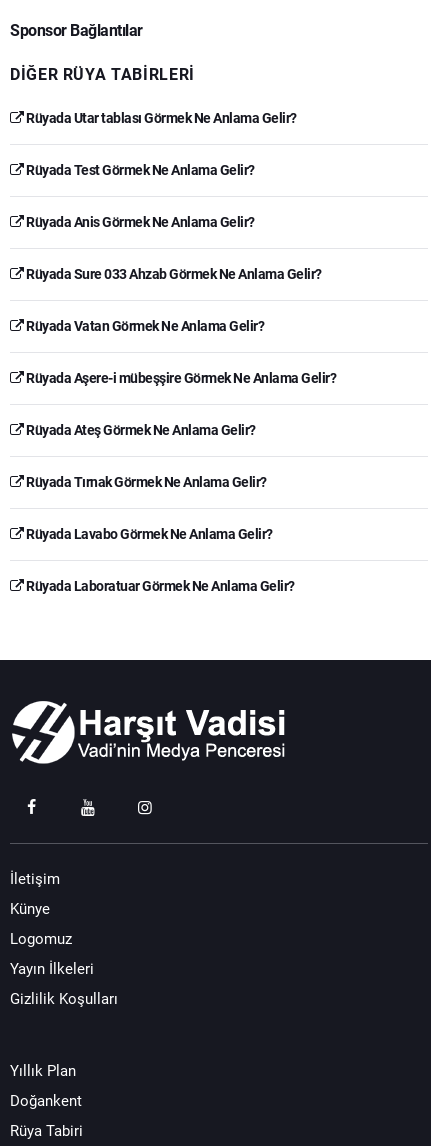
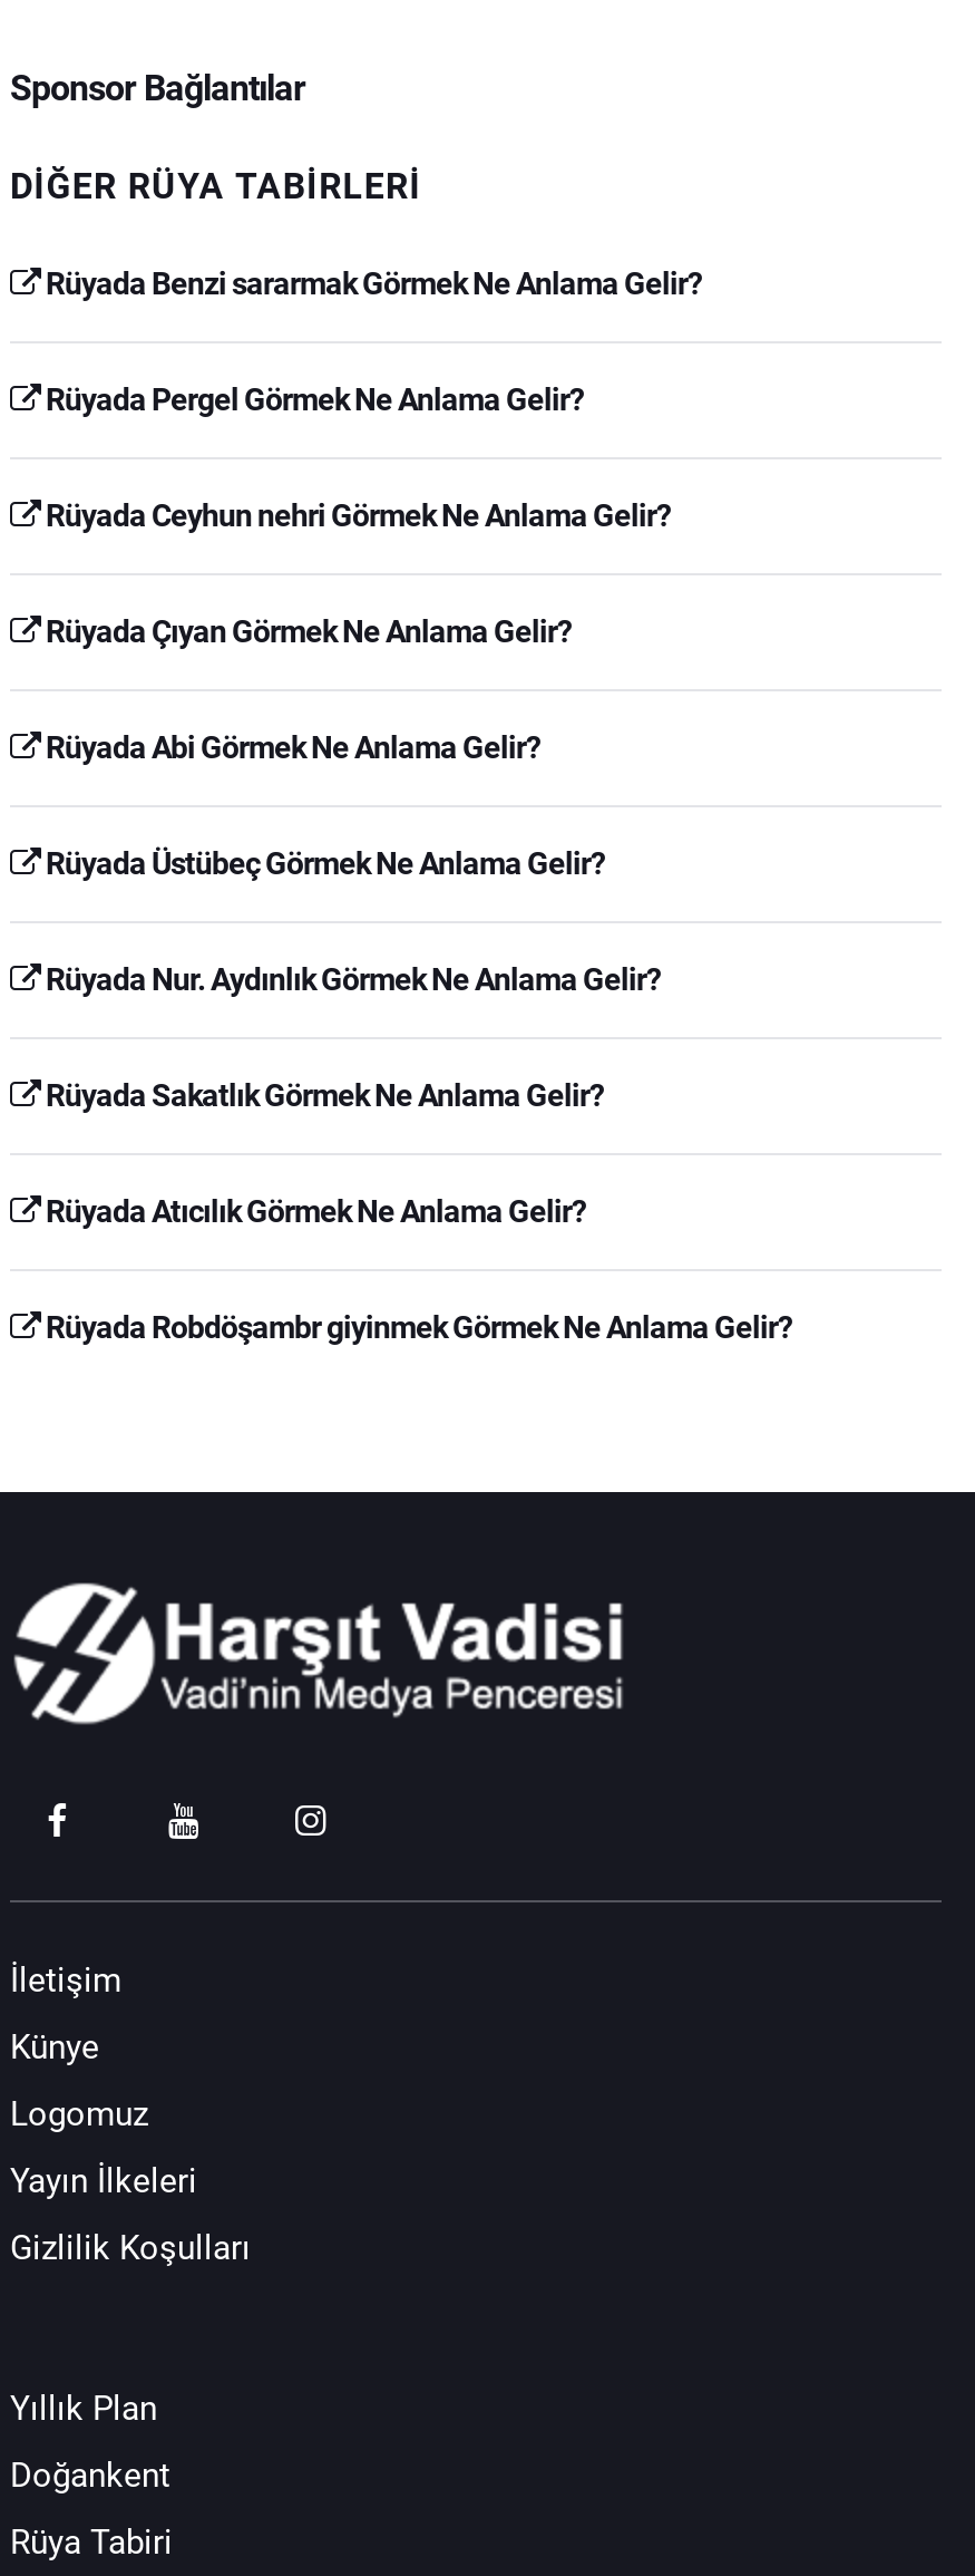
- Rüyada Utar tablası Görmek Ne Anlama Gelir?
+ Rüyada Benzi sararmak Görmek Ne Anlama Gelir?

- Rüyada Test Görmek Ne Anlama Gelir?
+ Rüyada Pergel Görmek Ne Anlama Gelir?

- Rüyada Anis Görmek Ne Anlama Gelir?
+ Rüyada Ceyhun nehri Görmek Ne Anlama Gelir?

- Rüyada Sure 033 Ahzab Görmek Ne Anlama Gelir?
+ Rüyada Çıyan Görmek Ne Anlama Gelir?

- Rüyada Vatan Görmek Ne Anlama Gelir?
+ Rüyada Abi Görmek Ne Anlama Gelir?

- Rüyada Aşere-i mübeşşire Görmek Ne Anlama Gelir?
+ Rüyada Üstübeç Görmek Ne Anlama Gelir?

- Rüyada Ateş Görmek Ne Anlama Gelir?
+ Rüyada Nur. Aydınlık Görmek Ne Anlama Gelir?

- Rüyada Tırnak Görmek Ne Anlama Gelir?
+ Rüyada Sakatlık Görmek Ne Anlama Gelir?

- Rüyada Lavabo Görmek Ne Anlama Gelir?
+ Rüyada Atıcılık Görmek Ne Anlama Gelir?

- Rüyada Laboratuar Görmek Ne Anlama Gelir?
+ Rüyada Robdöşambr giyinmek Görmek Ne Anlama Gelir?
